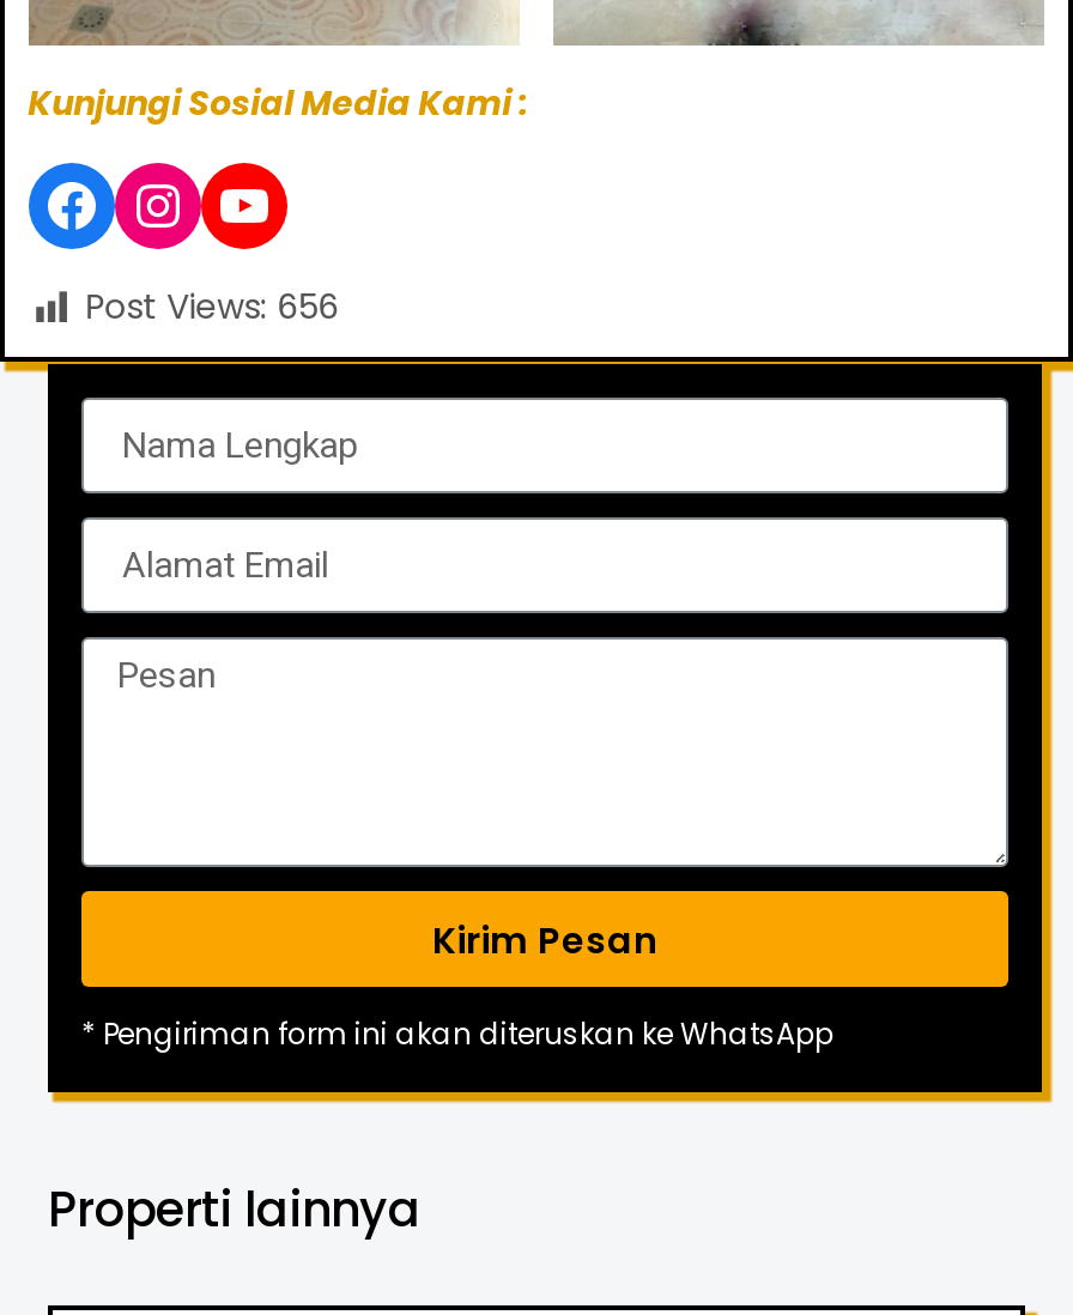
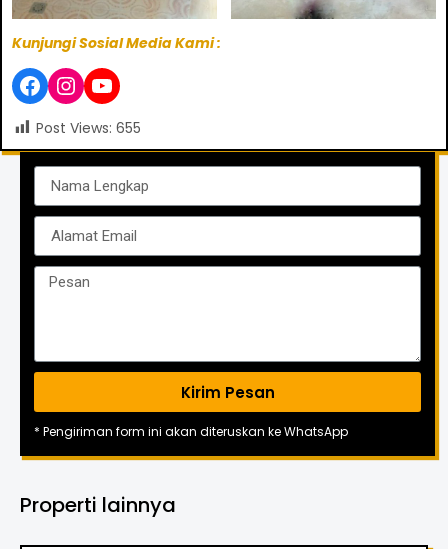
- Post Views: 656
+ Post Views: 655
